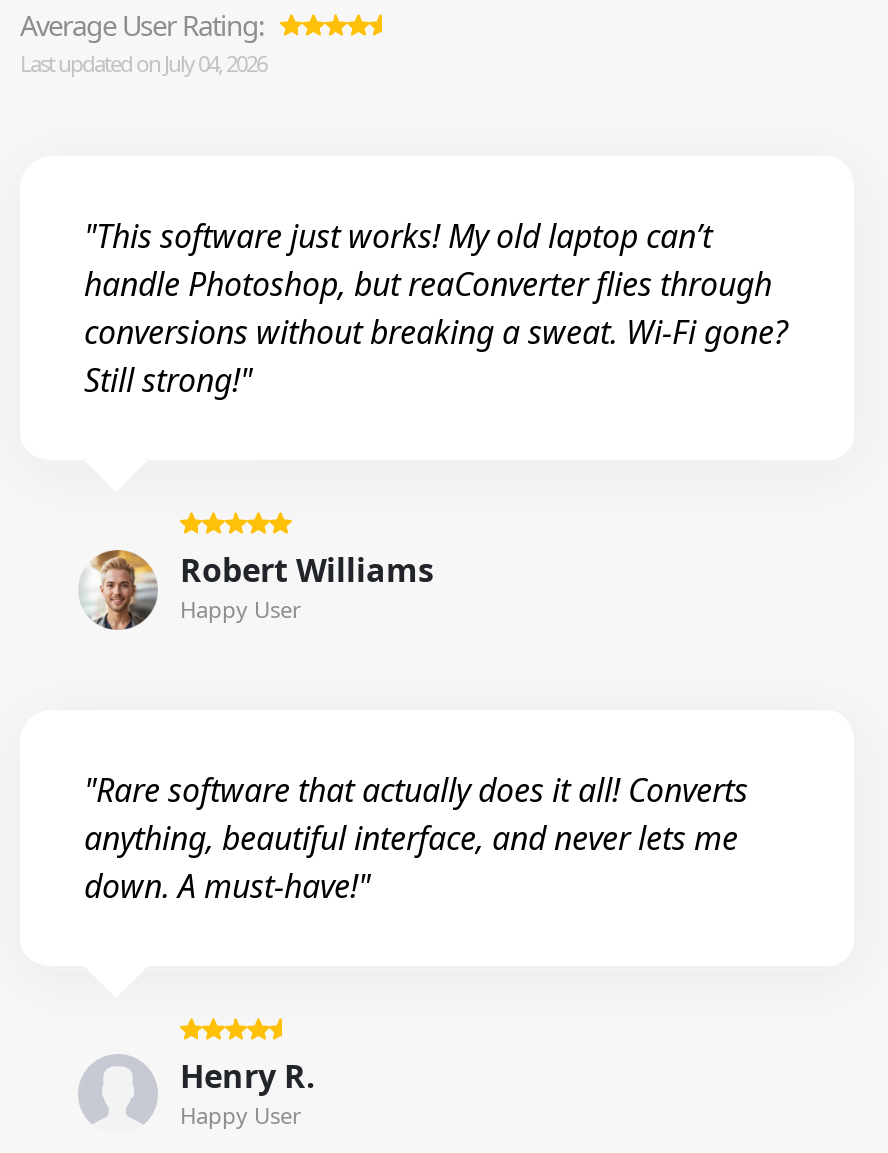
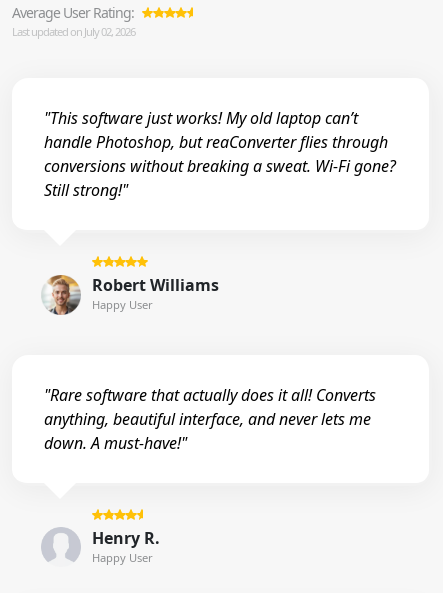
- Last updated on July 04, 2026
+ Last updated on July 02, 2026
